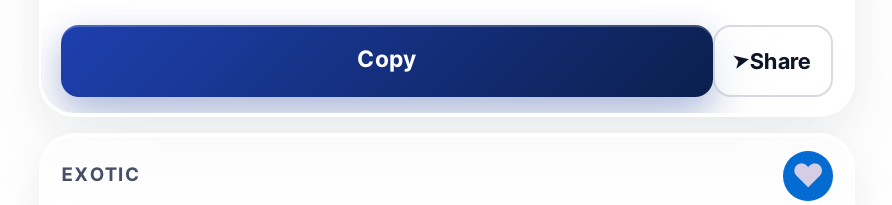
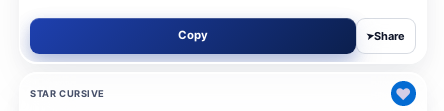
- EXOTIC
+ STAR CURSIVE
